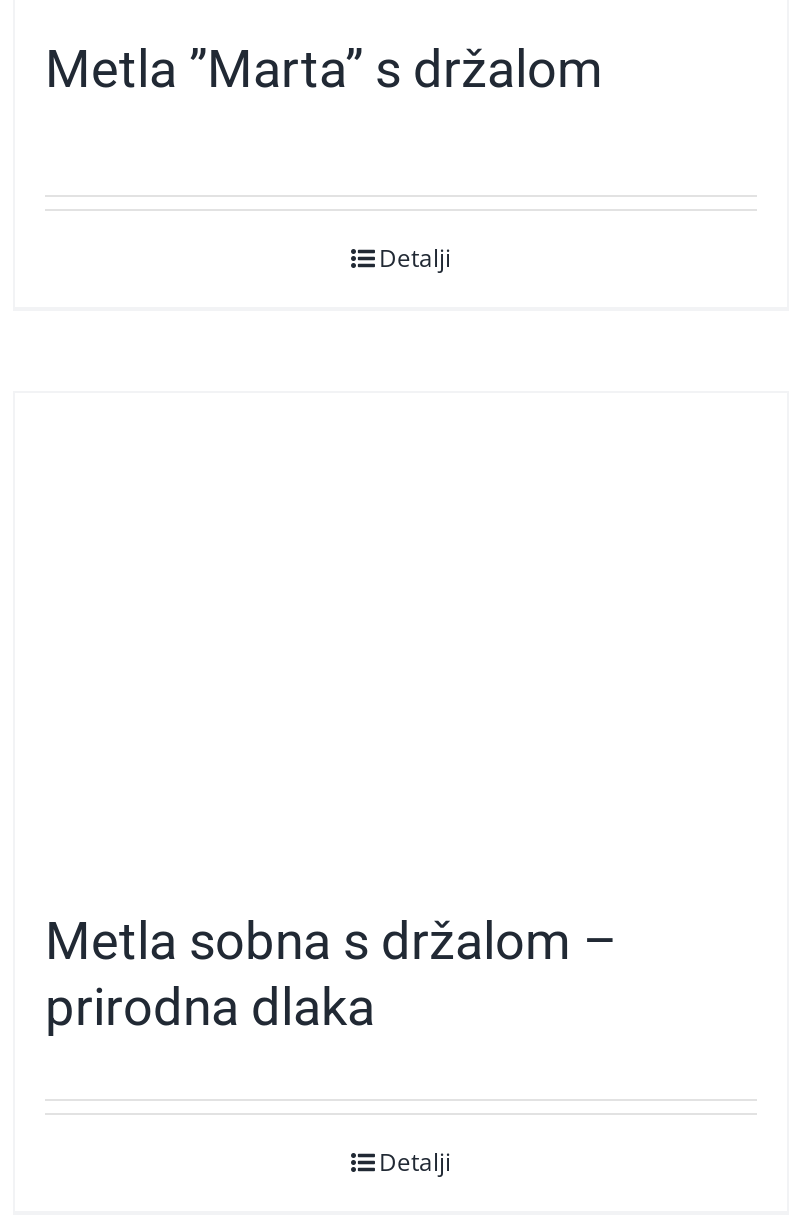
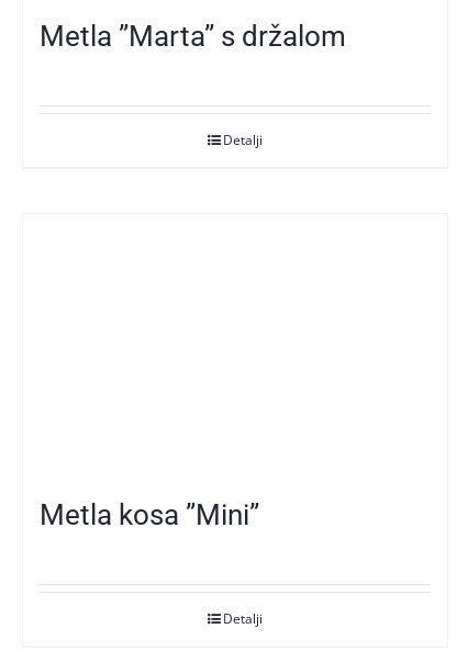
- Metla sobna s držalom –
- prirodna dlaka
+ Metla kosa ”Mini”
